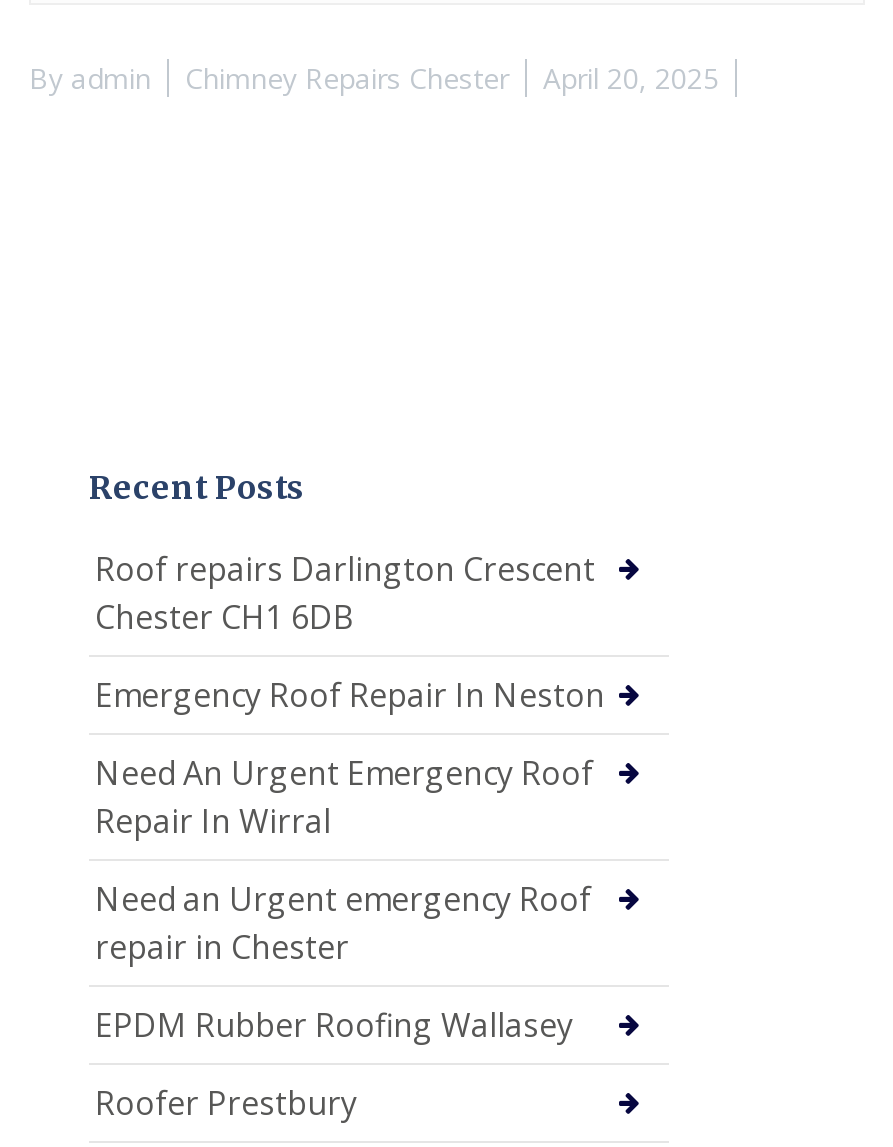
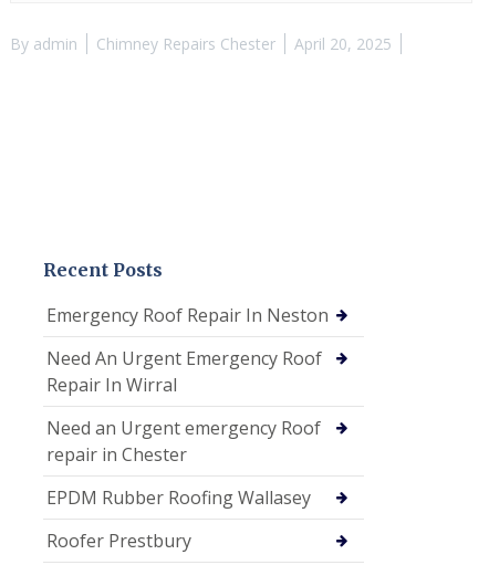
- Roof repairs Darlington Crescent
- Chester CH1 6DB
